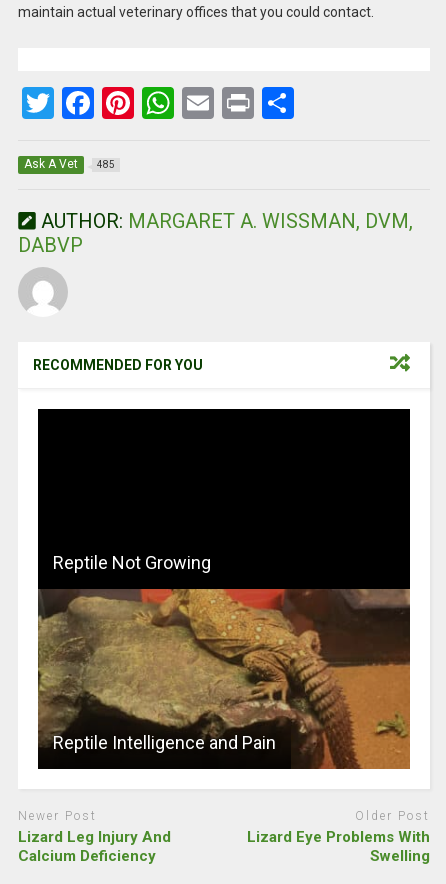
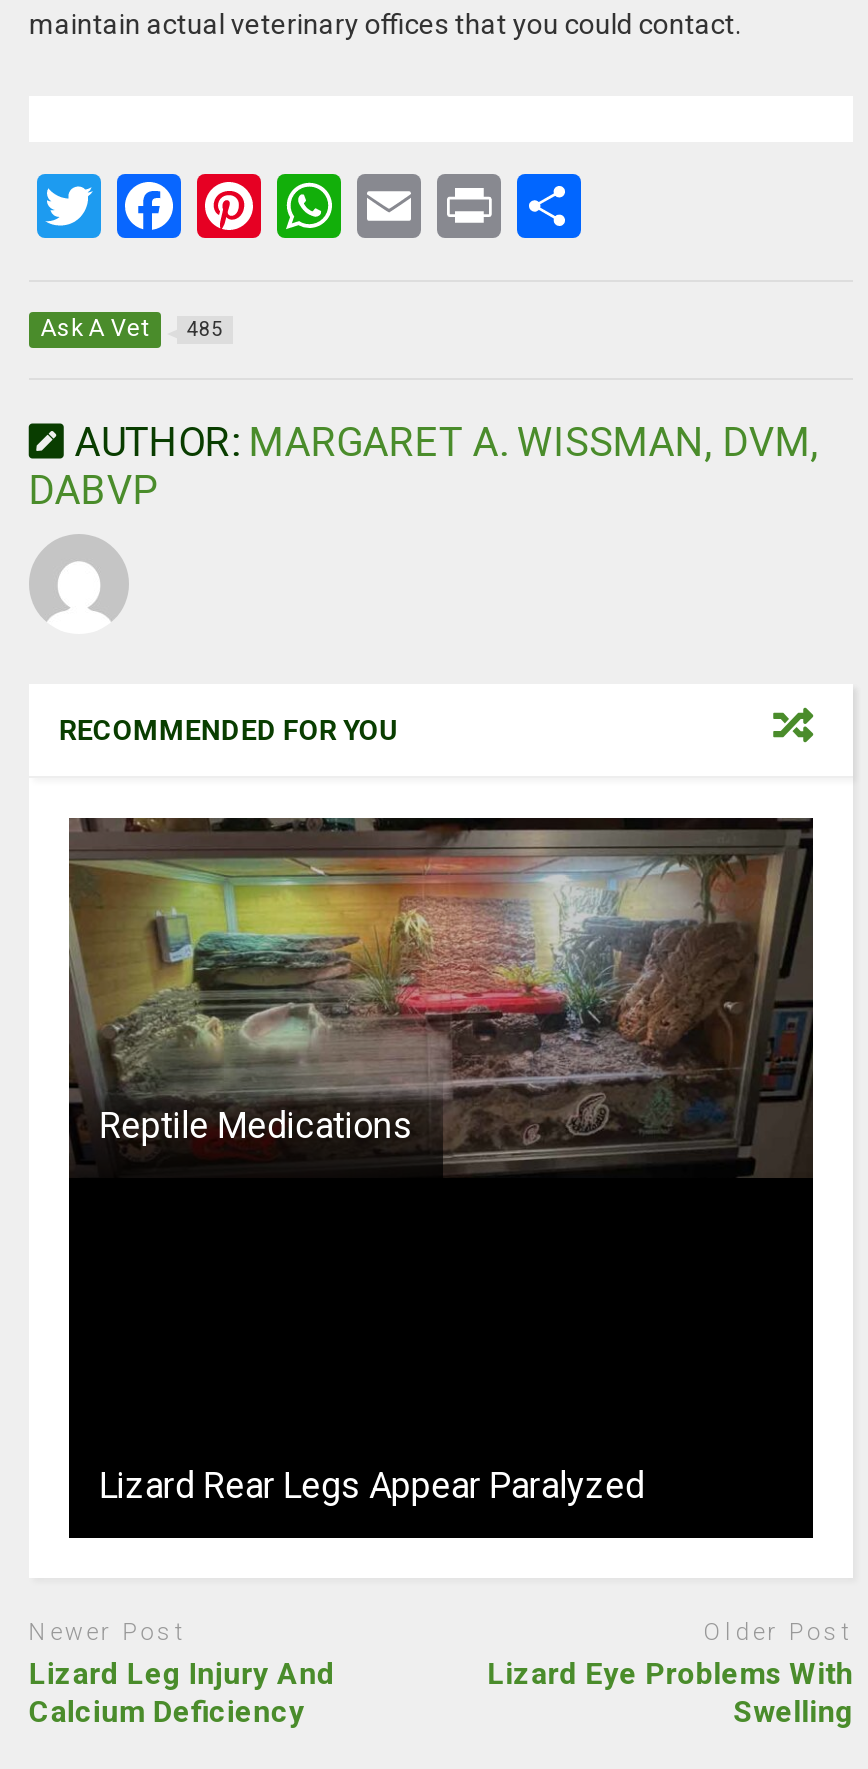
- [image]
- Reptile Not Growing
+ [image]
+ Reptile Medications

- Reptile Intelligence and Pain
+ Lizard Rear Legs Appear Paralyzed
